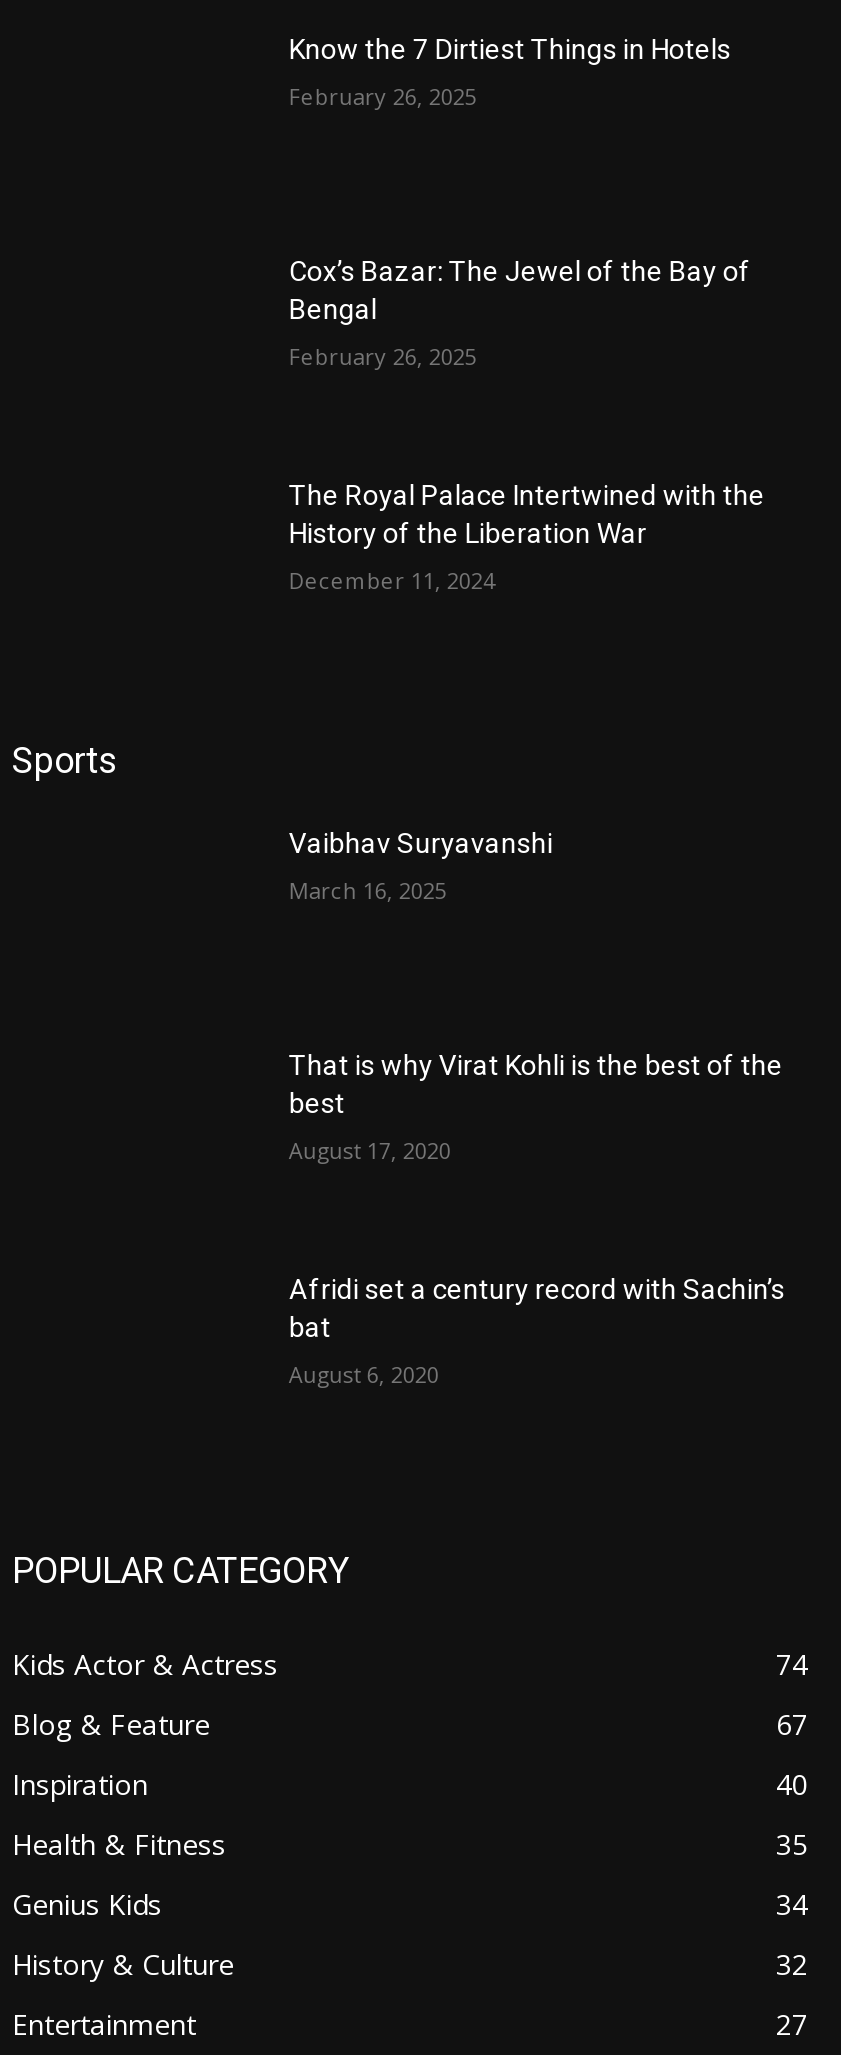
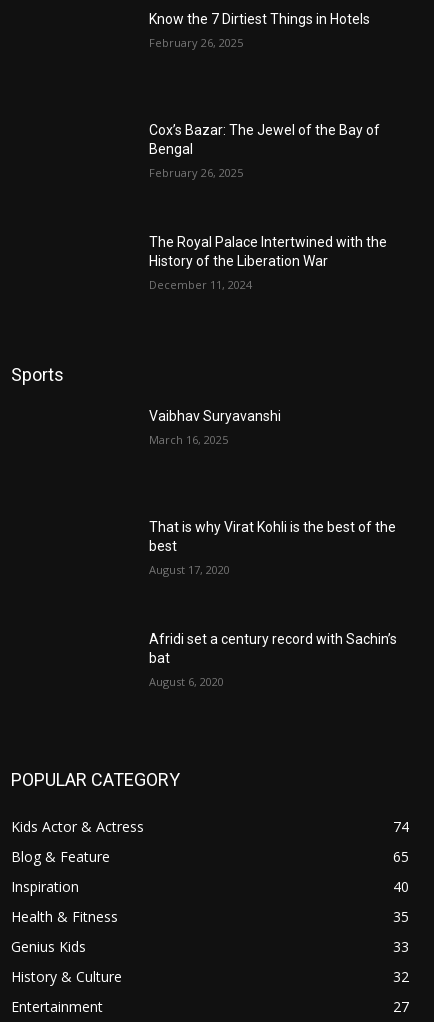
- 67
+ 65

- 34
+ 33
